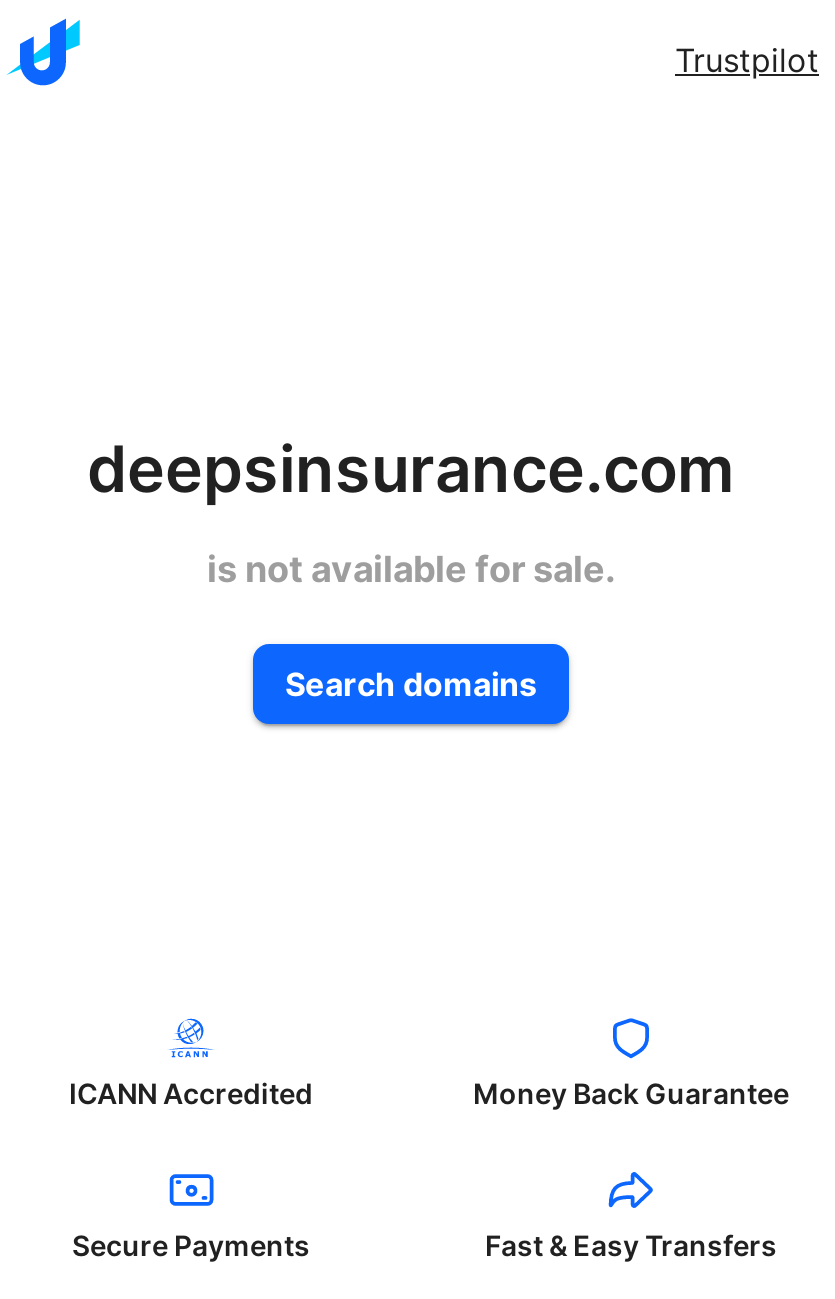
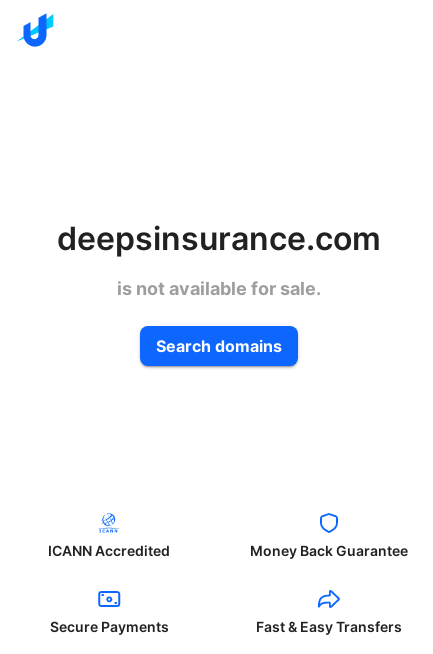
- Trustpilot
